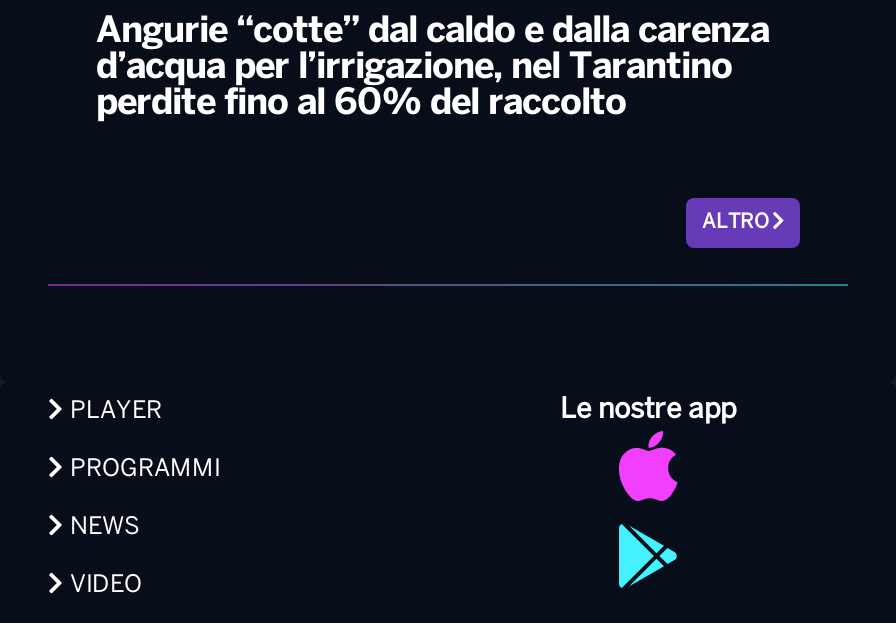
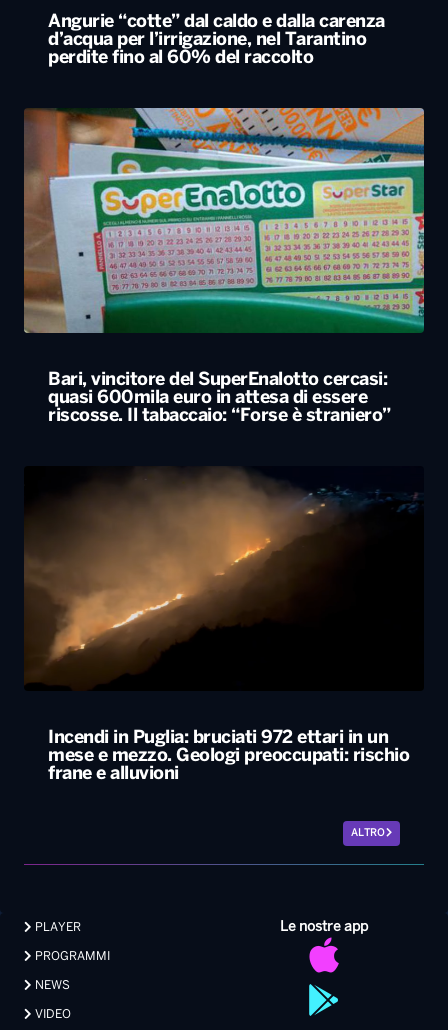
+ [image]
+ Bari, vincitore del SuperEnalotto cercasi:
+ quasi 600mila euro in attesa di essere
+ riscosse. Il tabaccaio: “Forse è straniero”

+ [image]

+ Incendi in Puglia: bruciati 972 ettari in un
+ mese e mezzo. Geologi preoccupati: rischio
+ frane e alluvioni
